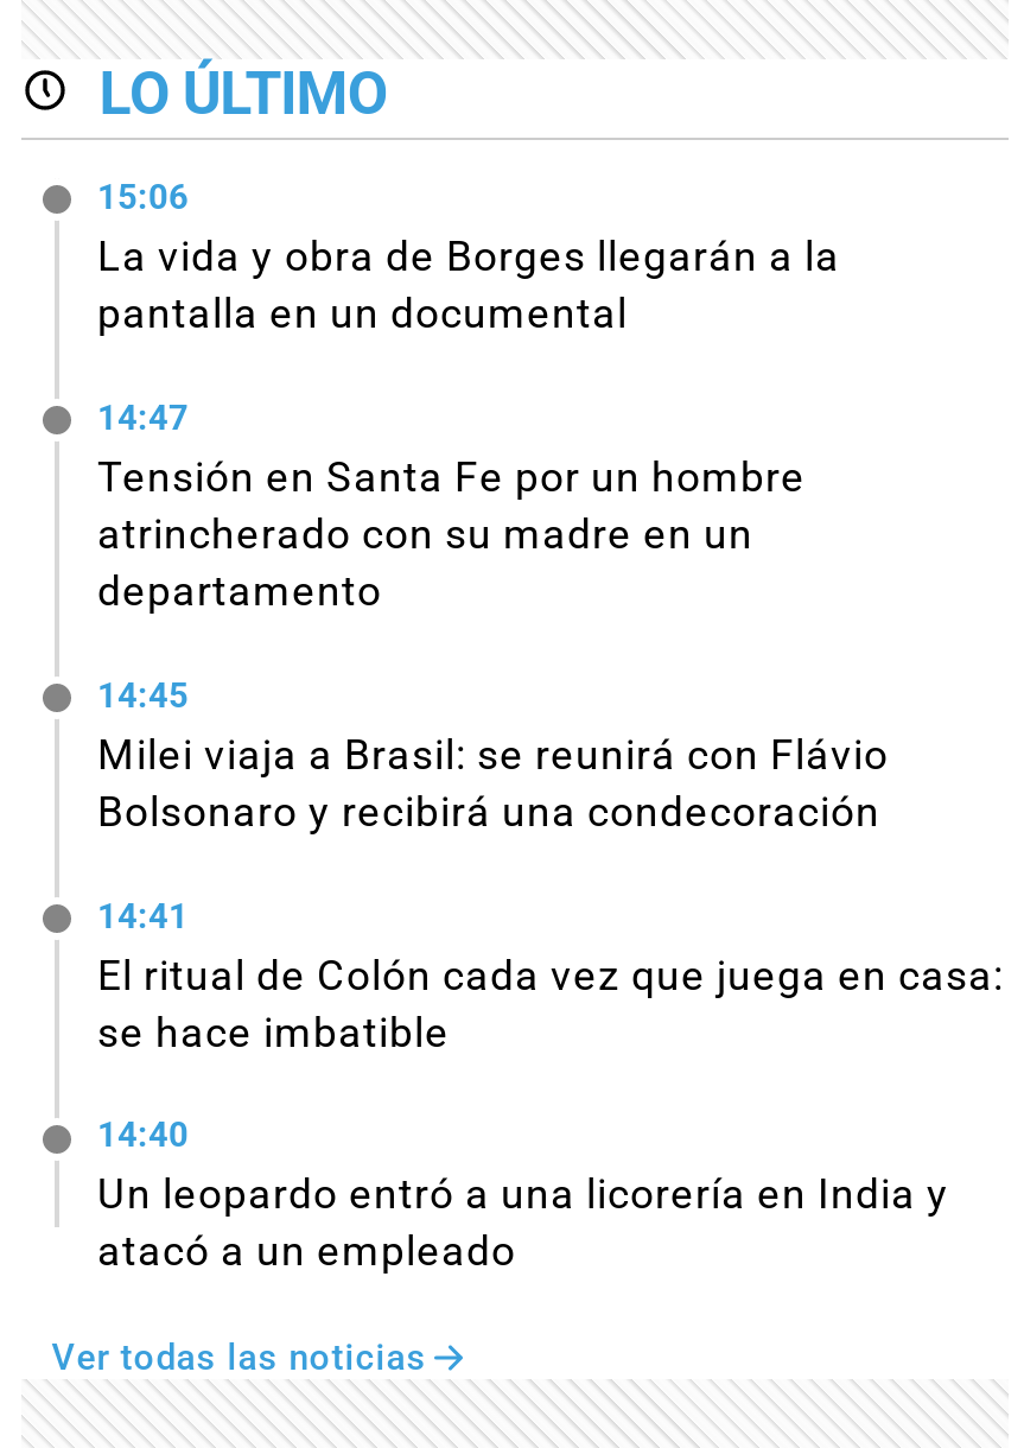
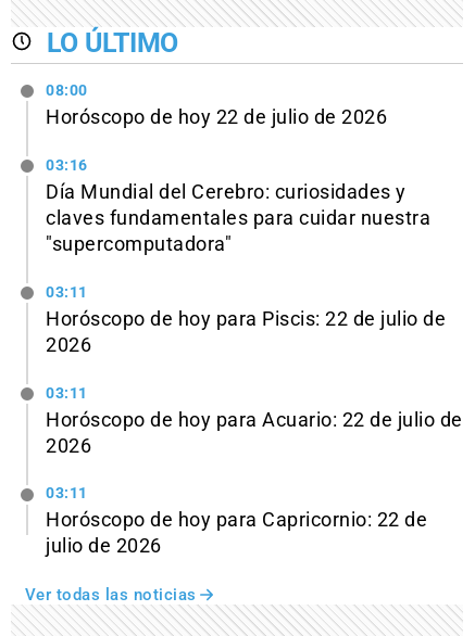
- 15:06
- La vida y obra de Borges llegarán a la
- pantalla en un documental
+ 08:00
+ Horóscopo de hoy 22 de julio de 2026

- 14:47
- Tensión en Santa Fe por un hombre
- atrincherado con su madre en un
- departamento
+ 03:16
+ Día Mundial del Cerebro: curiosidades y
+ claves fundamentales para cuidar nuestra
+ "supercomputadora"

- 14:45
- Milei viaja a Brasil: se reunirá con Flávio
- Bolsonaro y recibirá una condecoración
+ 03:11
+ Horóscopo de hoy para Piscis: 22 de julio de
+ 2026

- 14:41
- El ritual de Colón cada vez que juega en casa:
- se hace imbatible
+ 03:11
+ Horóscopo de hoy para Acuario: 22 de julio de
+ 2026

- 14:40
- Un leopardo entró a una licorería en India y
- atacó a un empleado
+ 03:11
+ Horóscopo de hoy para Capricornio: 22 de
+ julio de 2026
